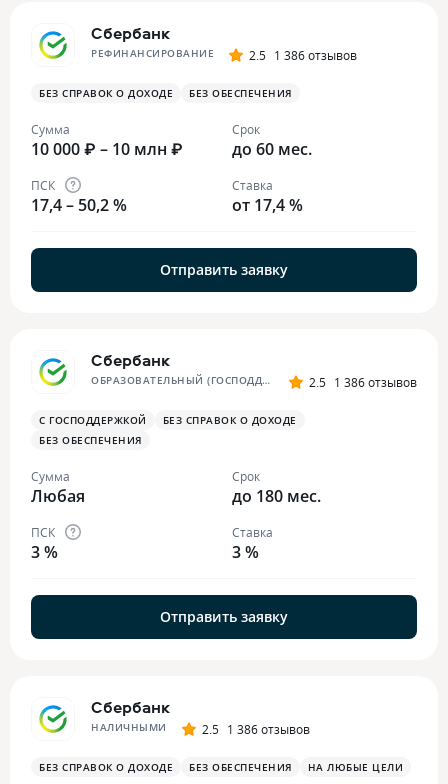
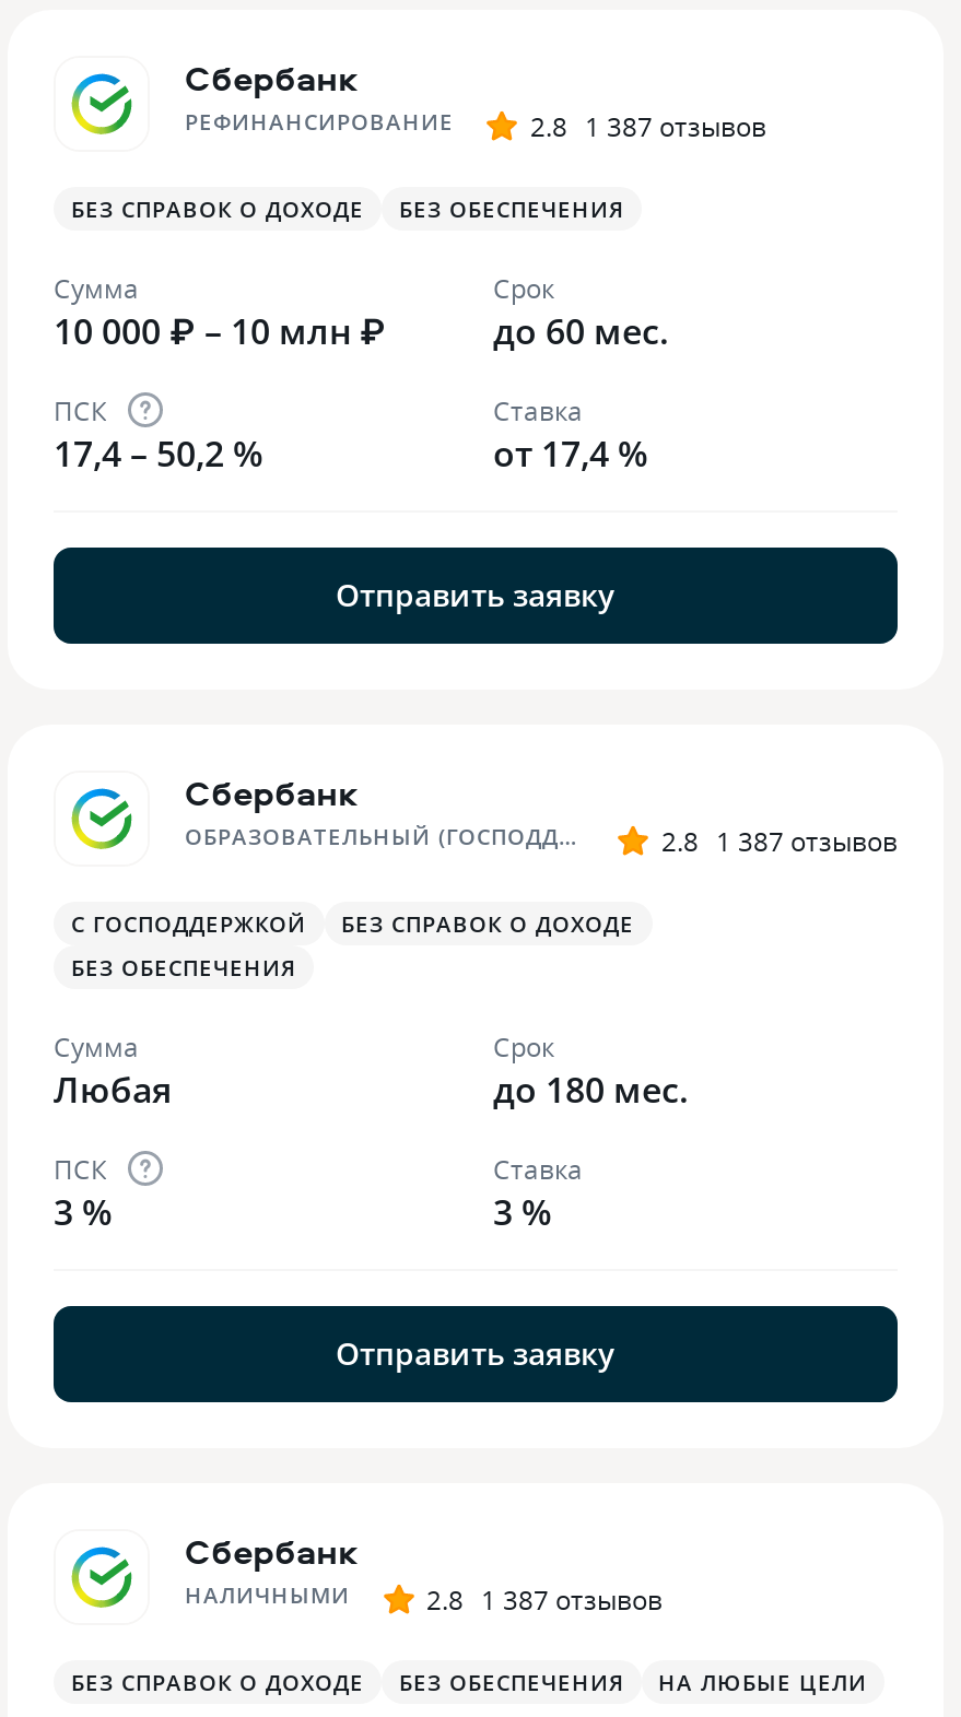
- 2.5 1 386 отзывов
+ 2.8 1 387 отзывов

- 2.5 1 386 отзывов
+ 2.8 1 387 отзывов

- 2.5 1 386 отзывов
+ 2.8 1 387 отзывов
